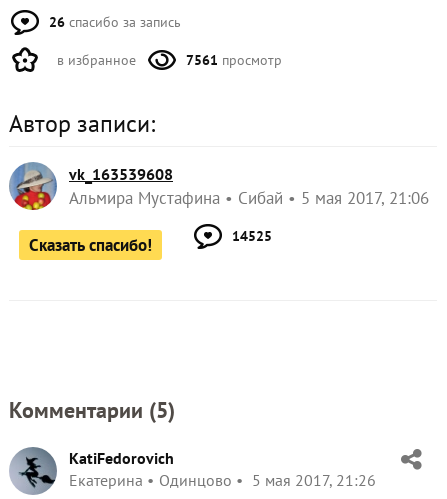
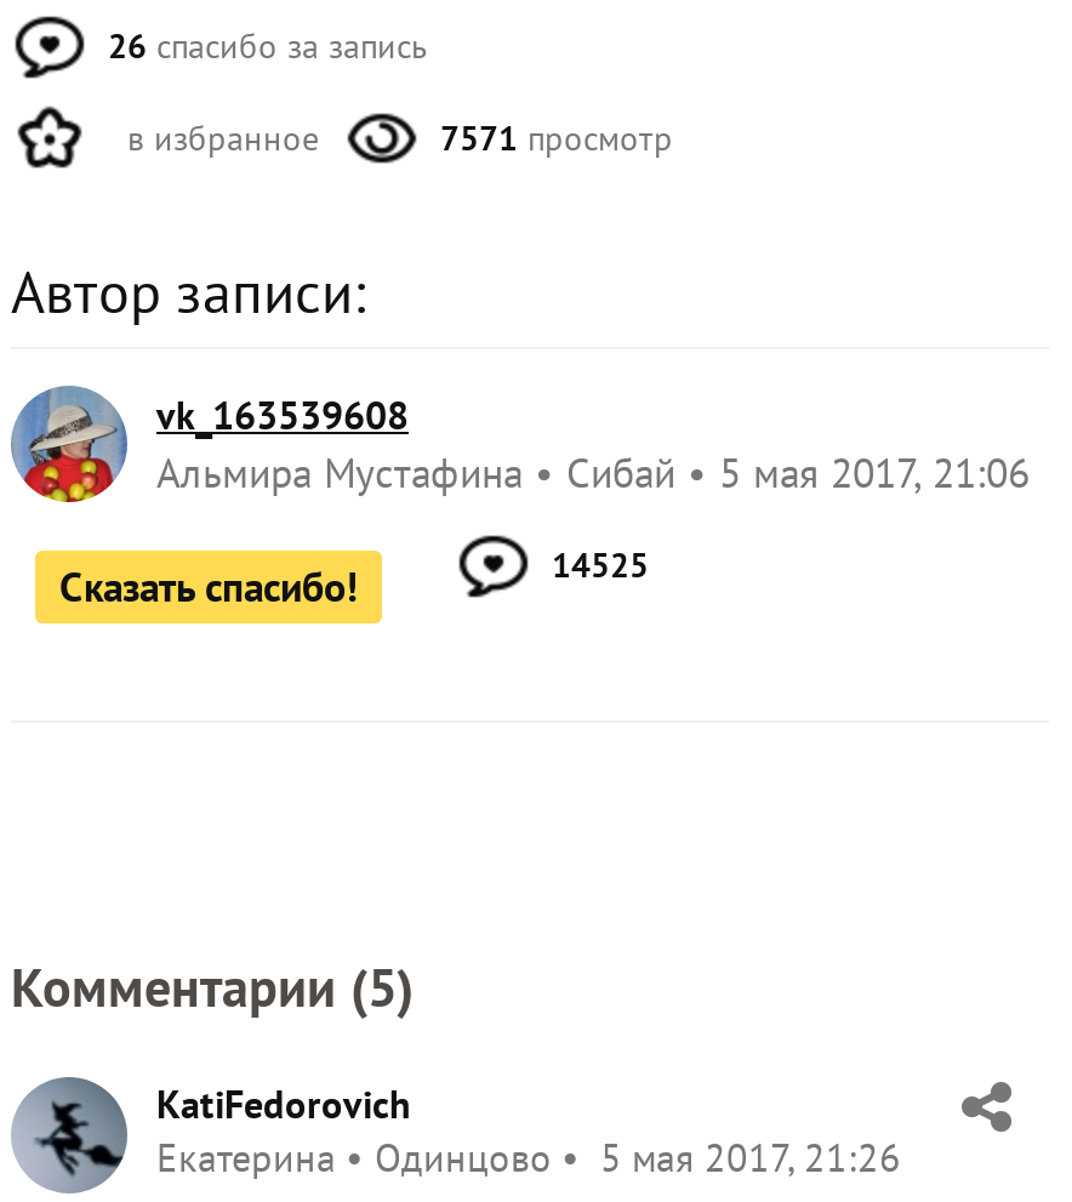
- 7561 просмотр
+ 7571 просмотр
